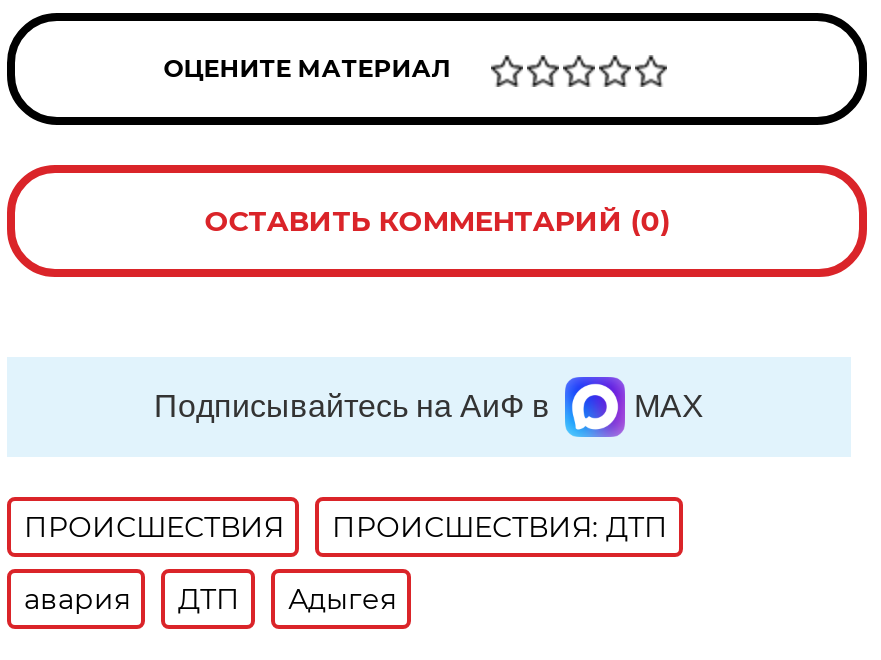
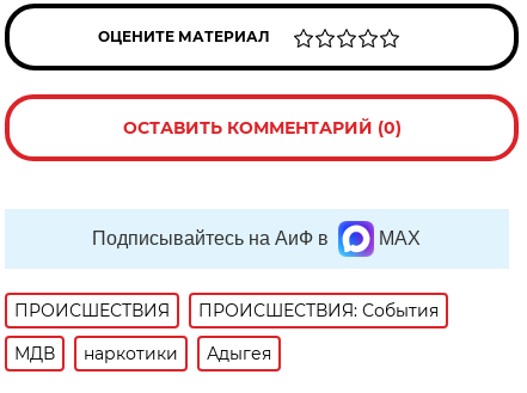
- ПРОИСШЕСТВИЯ: ДТП
+ ПРОИСШЕСТВИЯ: События

- авария
- ДТП
+ МДВ
+ наркотики
